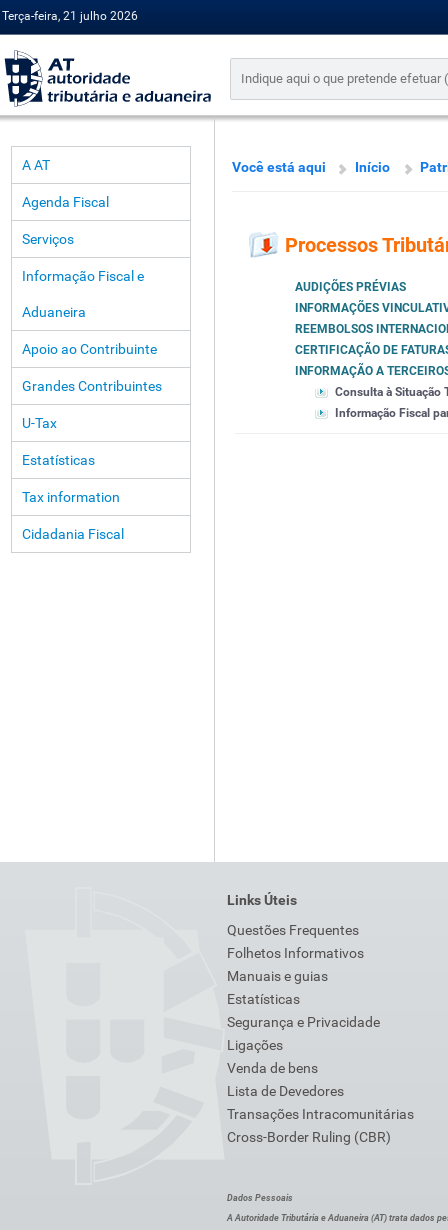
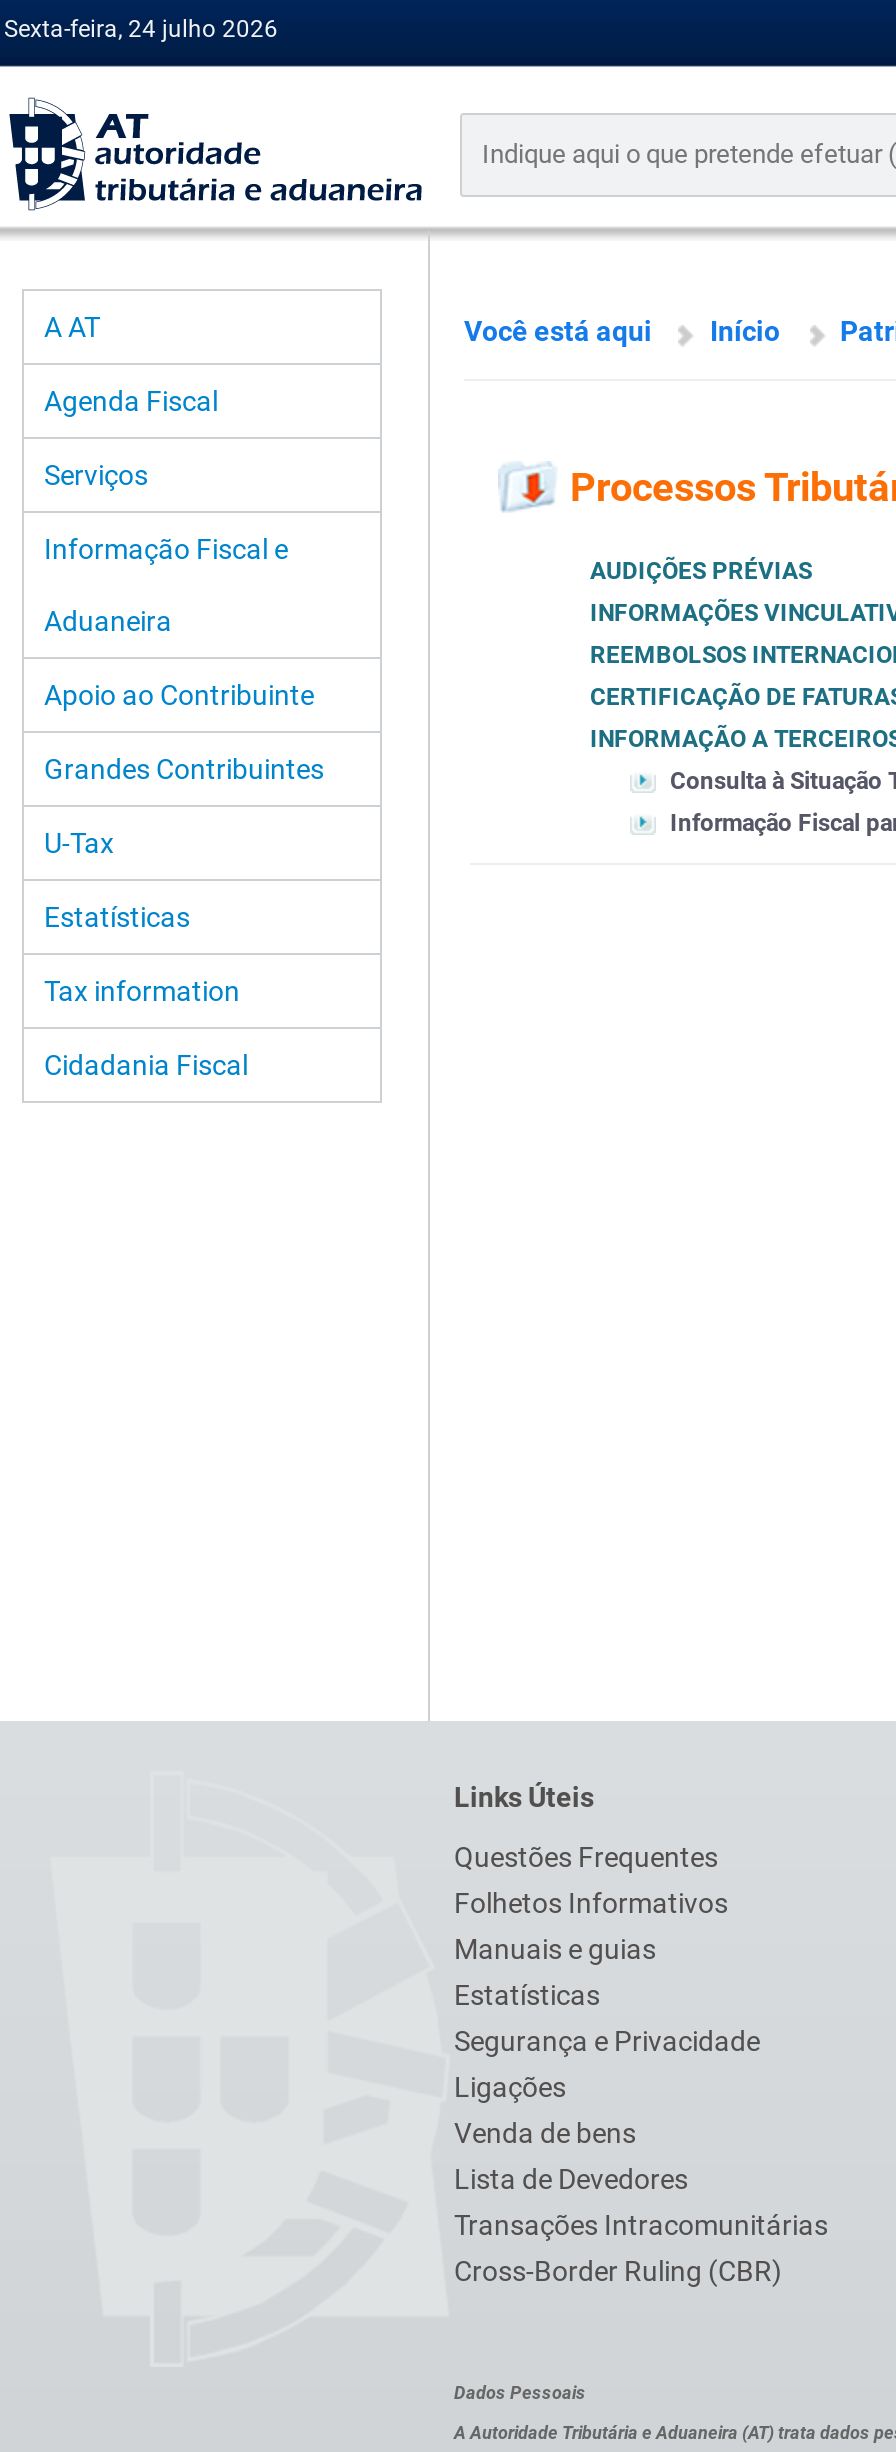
- Terça-feira, 21 julho 2026
+ Sexta-feira, 24 julho 2026
